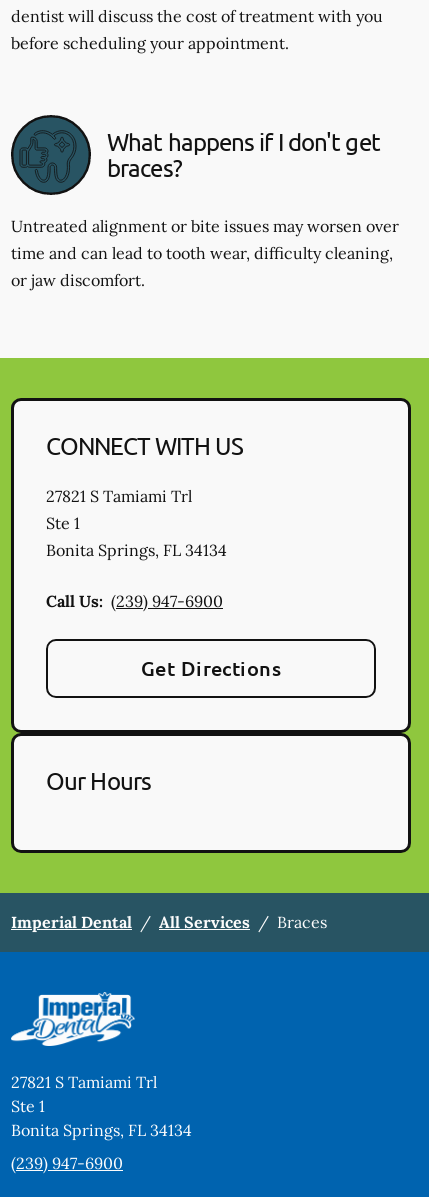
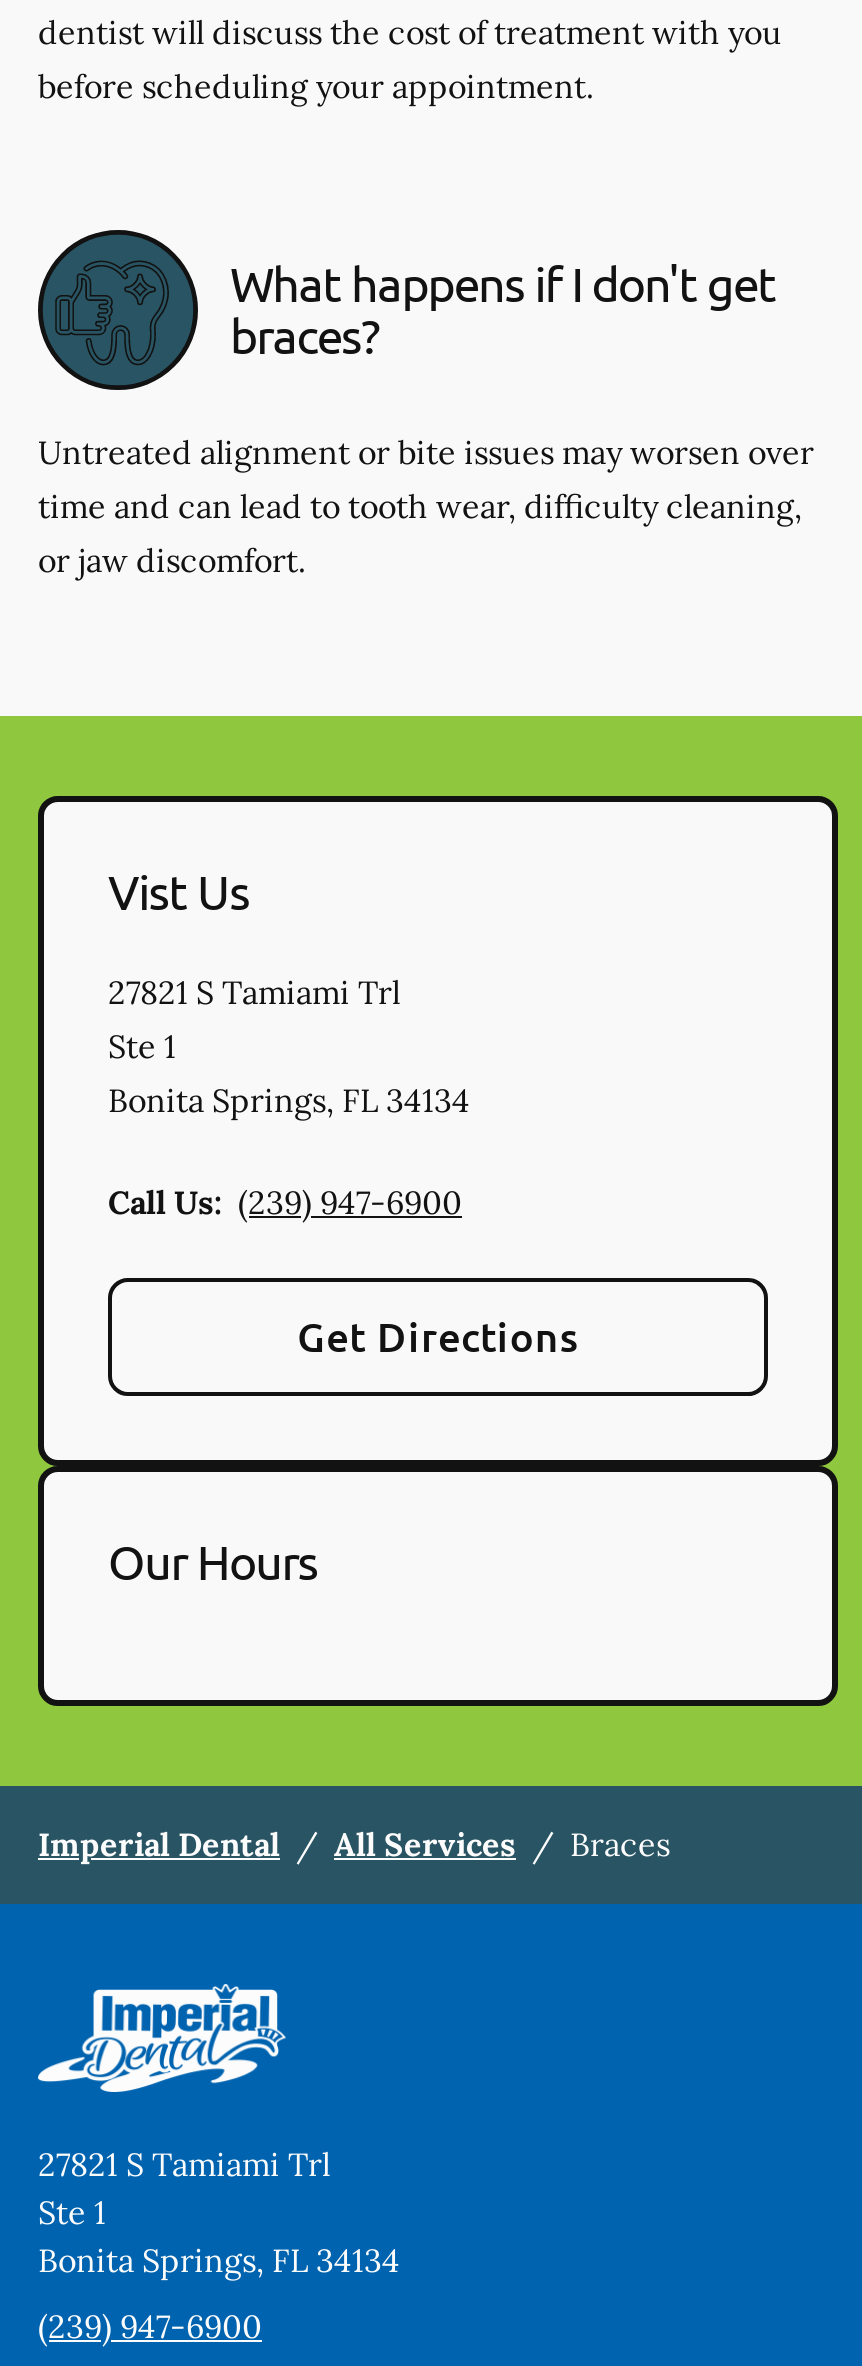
- CONNECT WITH US
+ Vist Us
